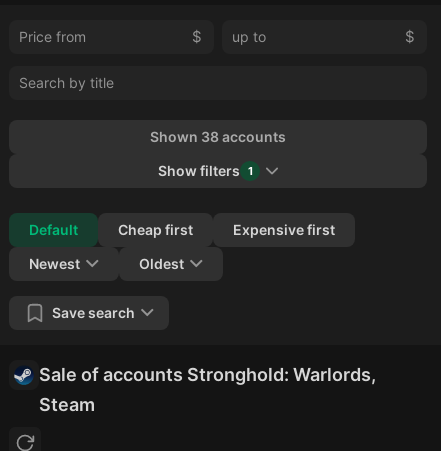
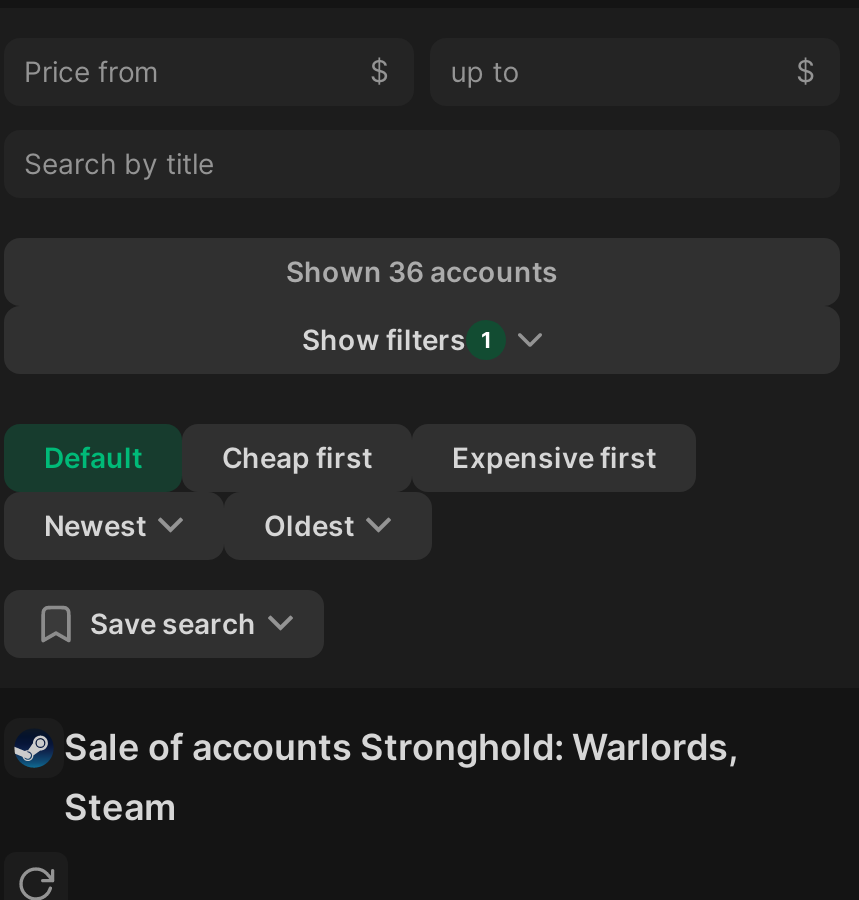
- Shown 38 accounts
+ Shown 36 accounts
